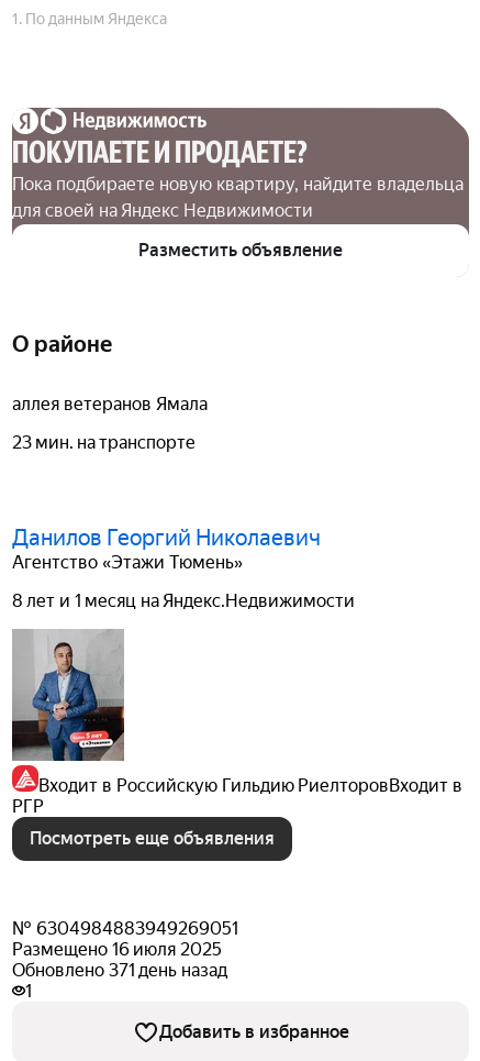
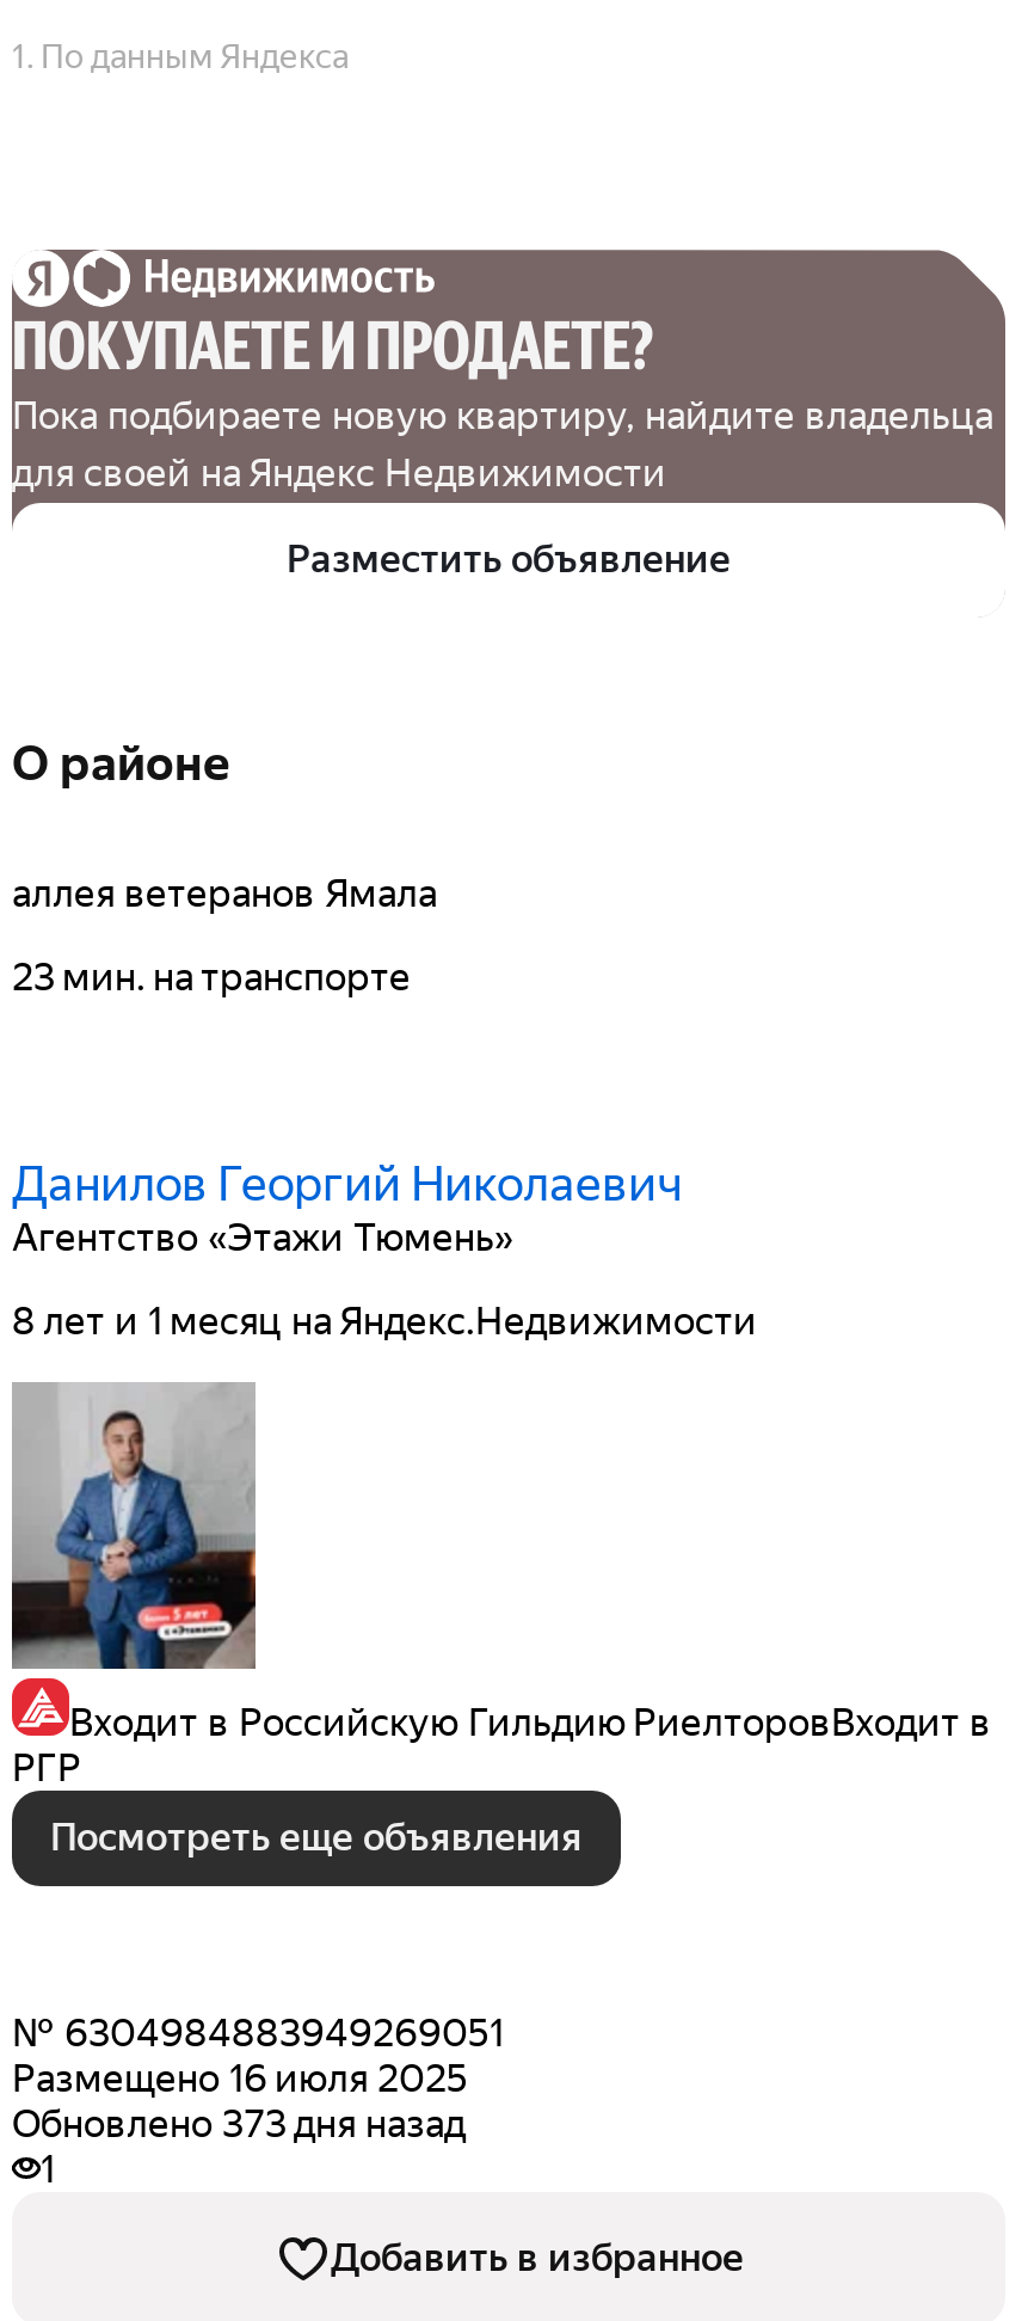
- Обновлено 371 день назад
+ Обновлено 373 дня назад
